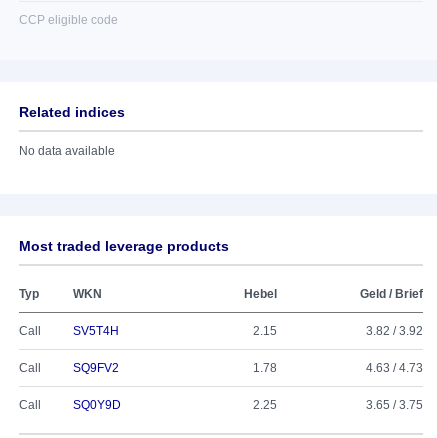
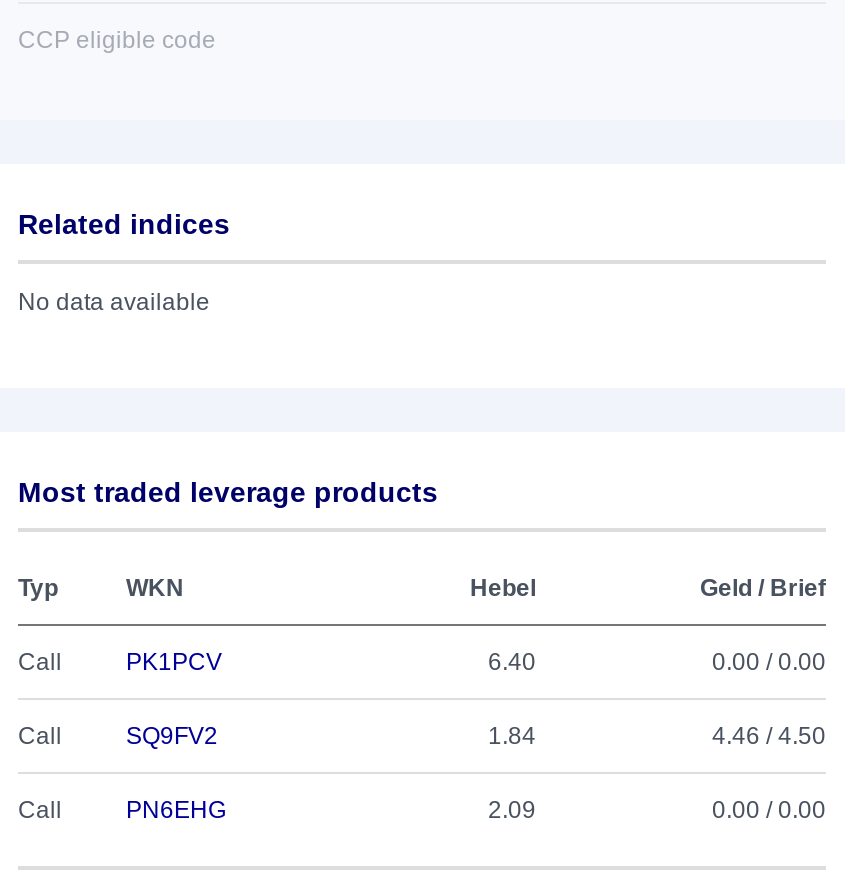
- SV5T4H
- 2.15
- 3.82 / 3.92
+ PK1PCV
+ 6.40
+ 0.00 / 0.00

- 1.78
+ 1.84

- 4.63 / 4.73
+ 4.46 / 4.50

- SQ0Y9D
- 2.25
- 3.65 / 3.75
+ PN6EHG
+ 2.09
+ 0.00 / 0.00
